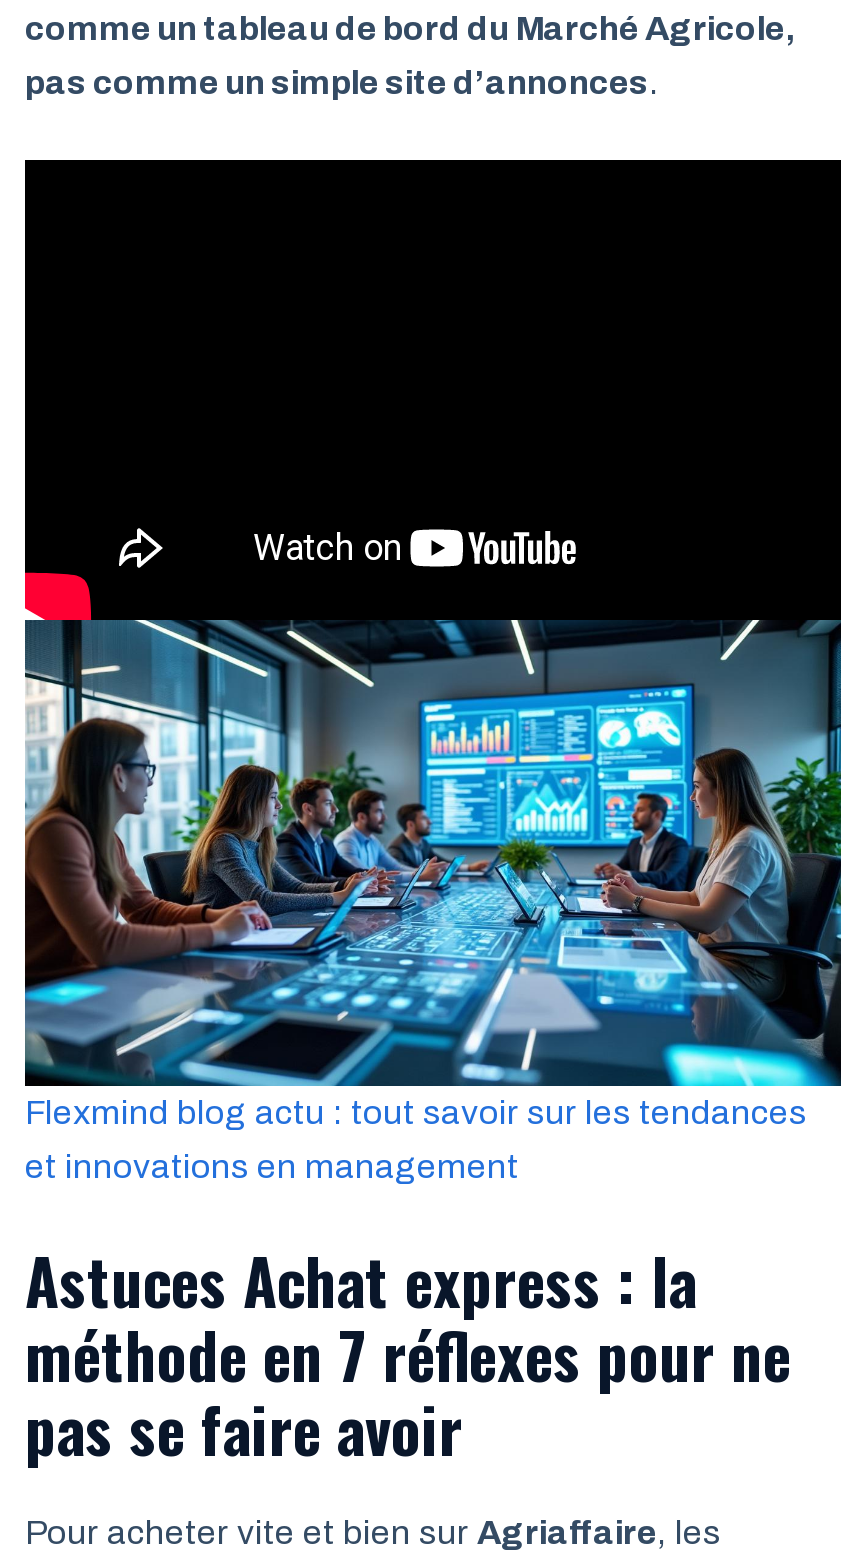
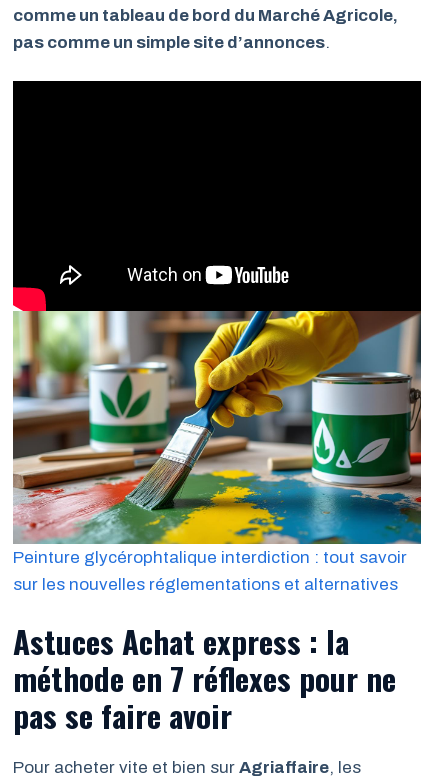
- [image]
- Flexmind blog actu : tout savoir sur les tendances
- et innovations en management
+ [image]
+ Peinture glycérophtalique interdiction : tout savoir
+ sur les nouvelles réglementations et alternatives
